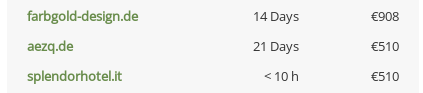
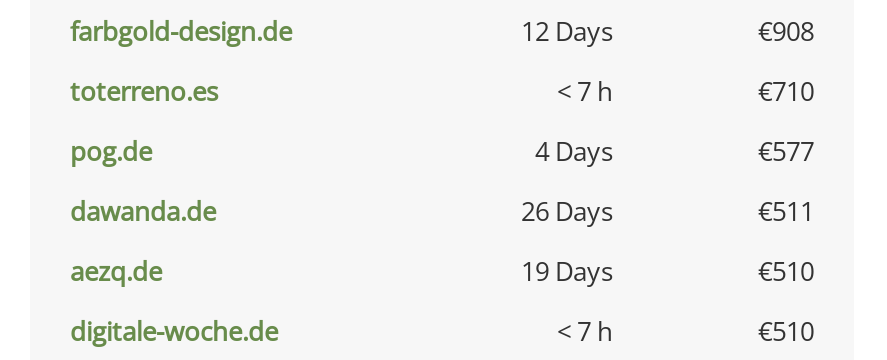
- 14 Days
+ 12 Days

+ toterreno.es
+ < 7 h
+ €710
+ pog.de
+ 4 Days
+ €577
+ dawanda.de
+ 26 Days
+ €511

- 21 Days
+ 19 Days

- splendorhotel.it
- < 10 h
+ digitale-woche.de
+ < 7 h
